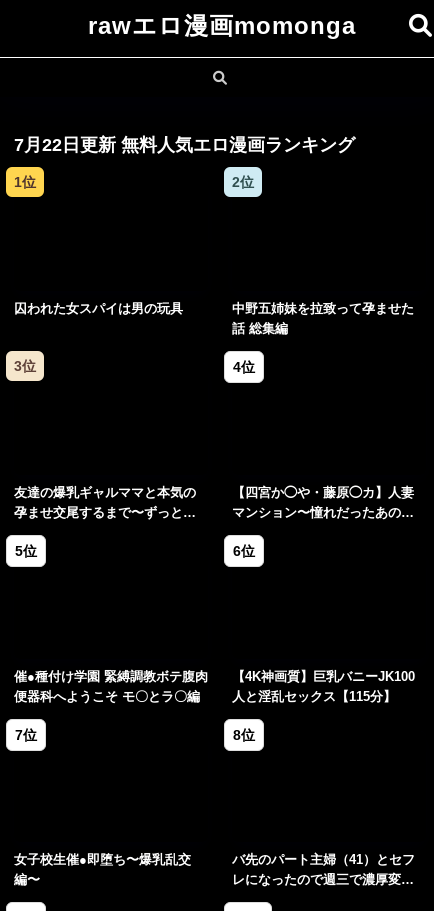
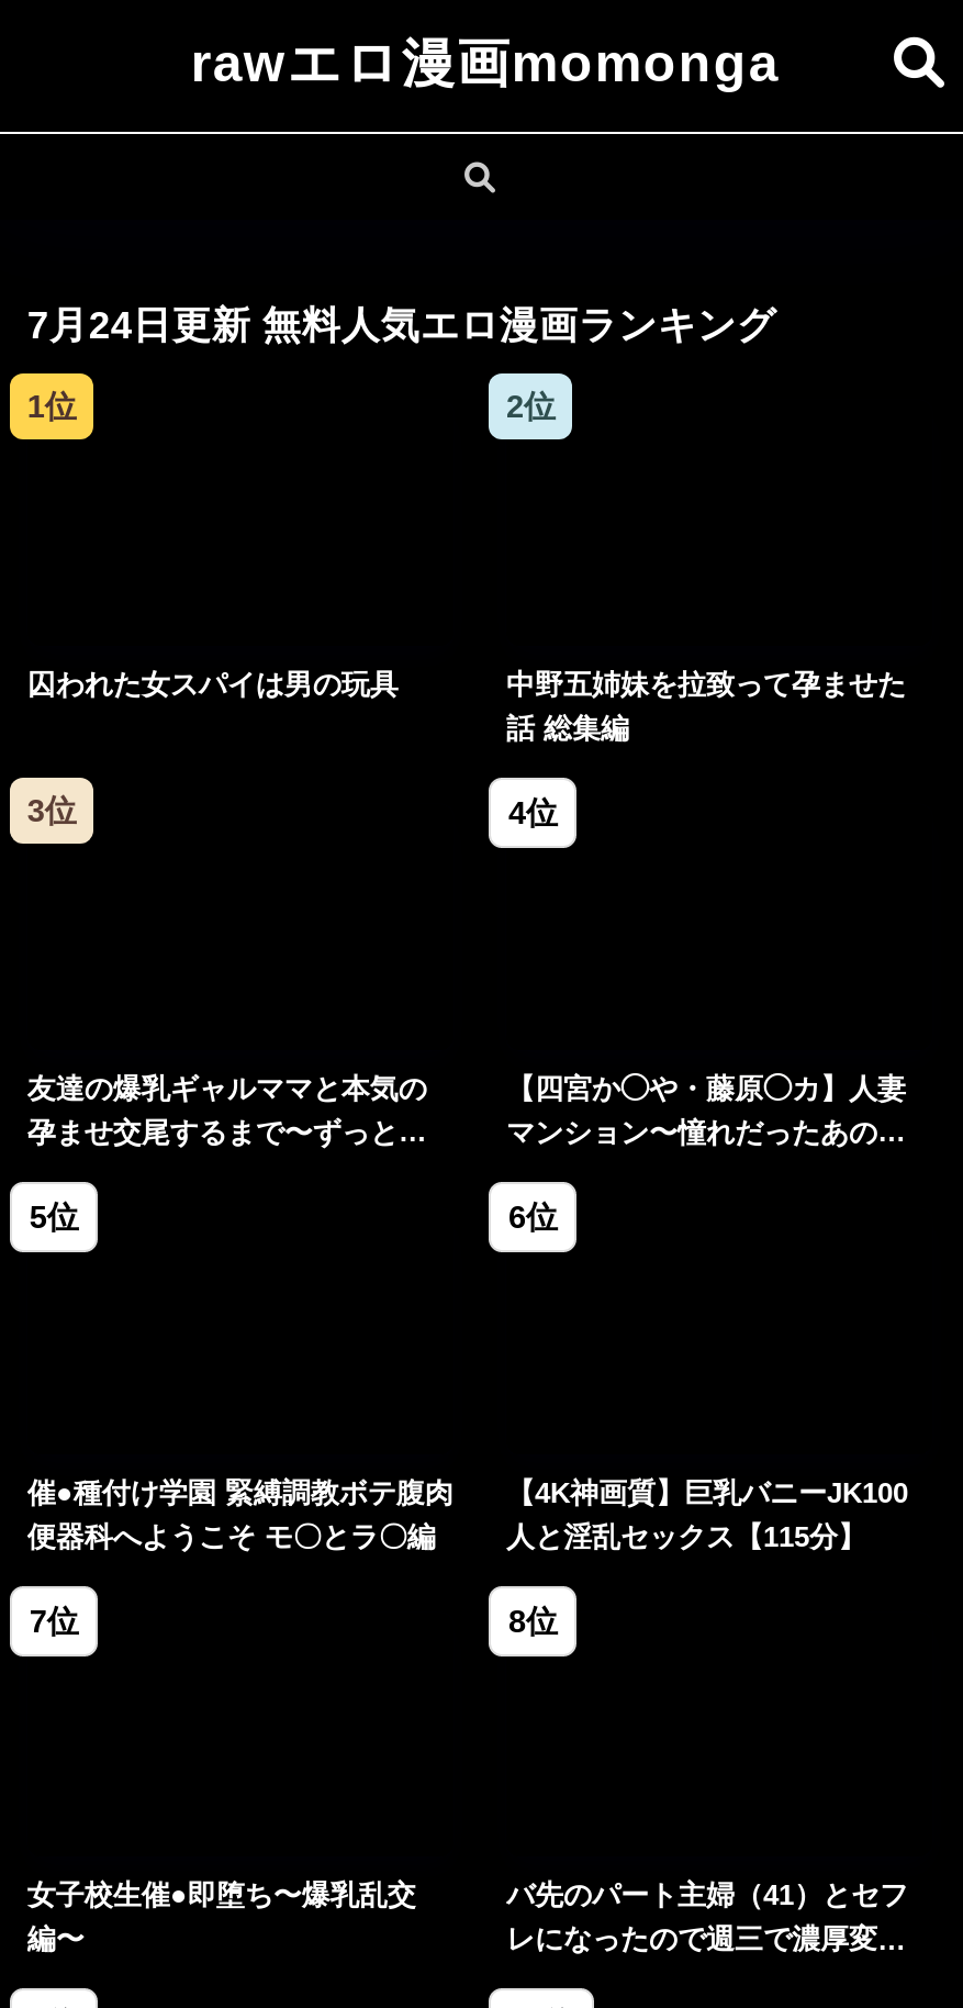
- 7月22日更新 無料人気エロ漫画ランキング
+ 7月24日更新 無料人気エロ漫画ランキング
